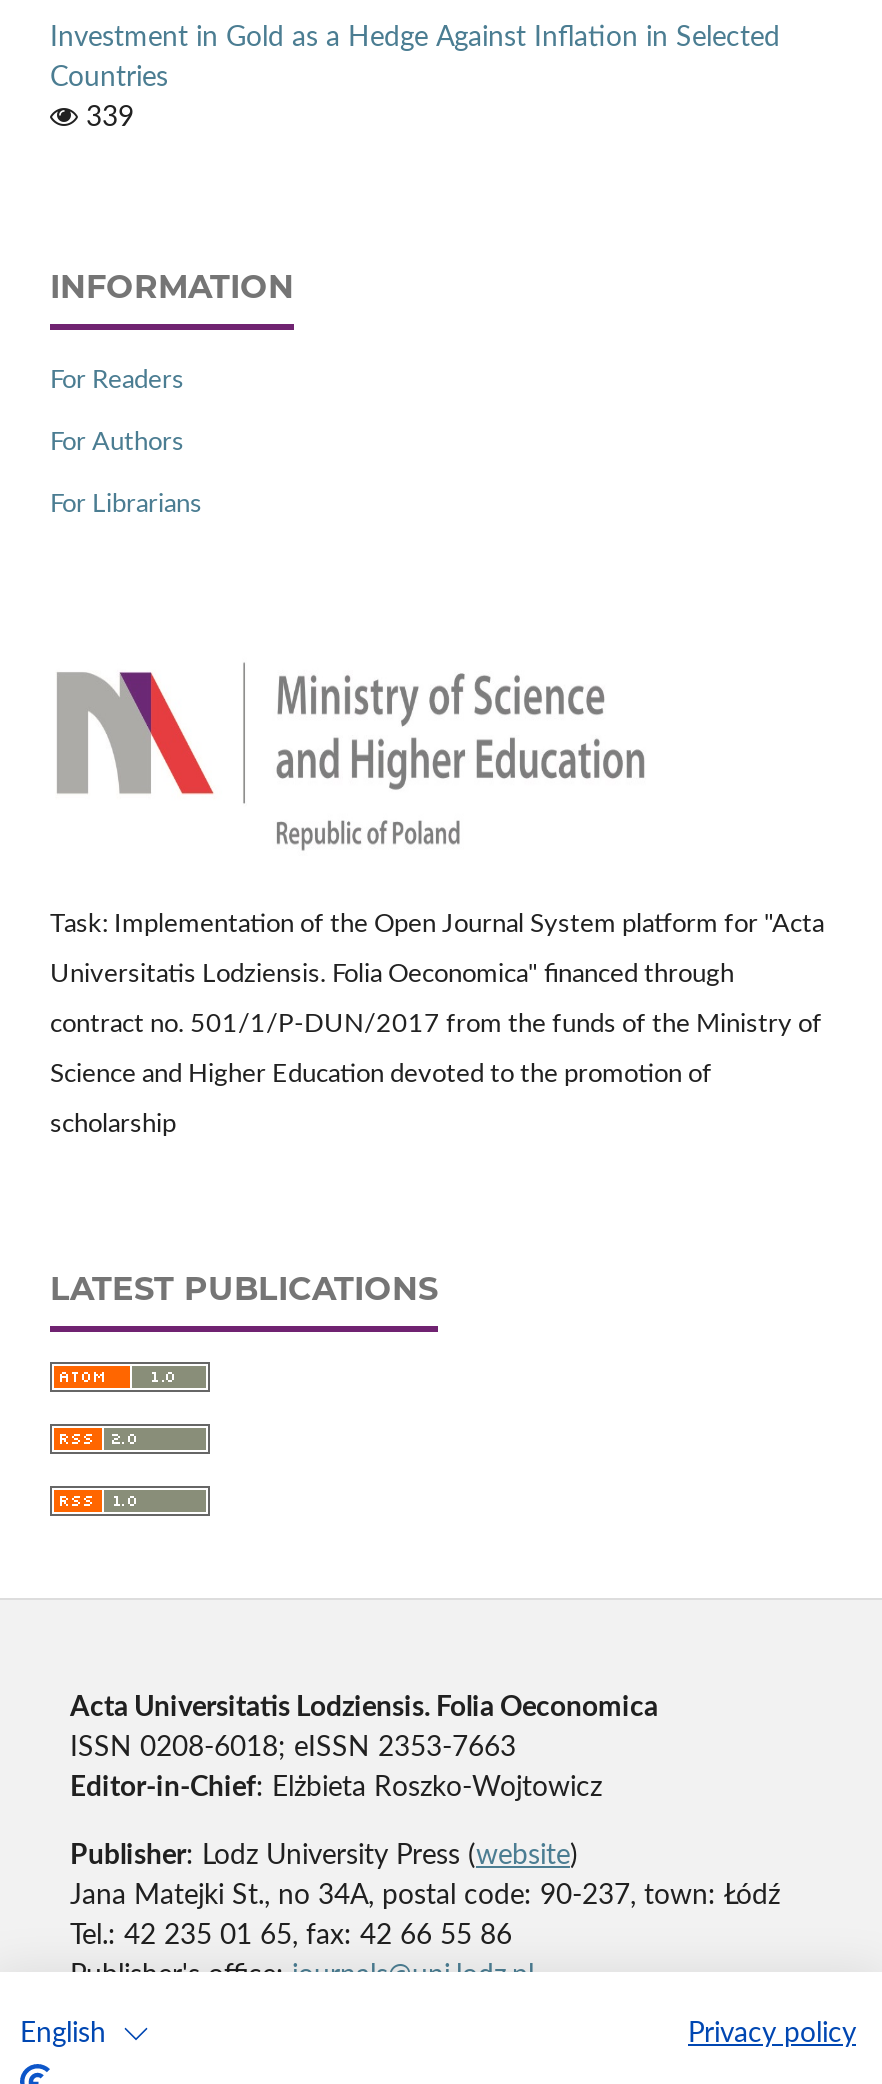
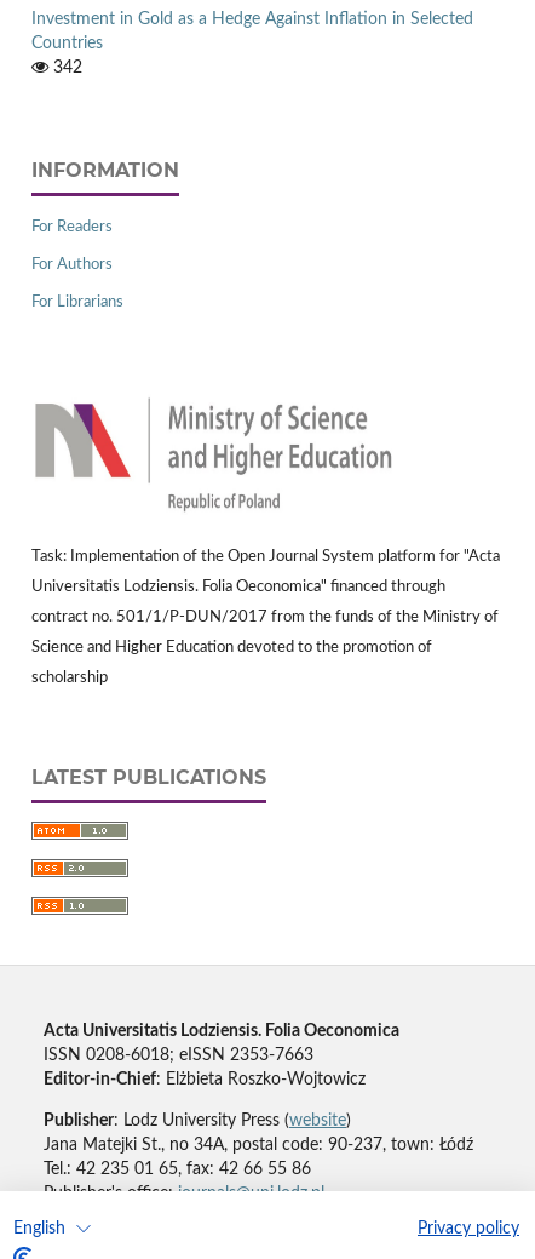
- 339
+ 342
